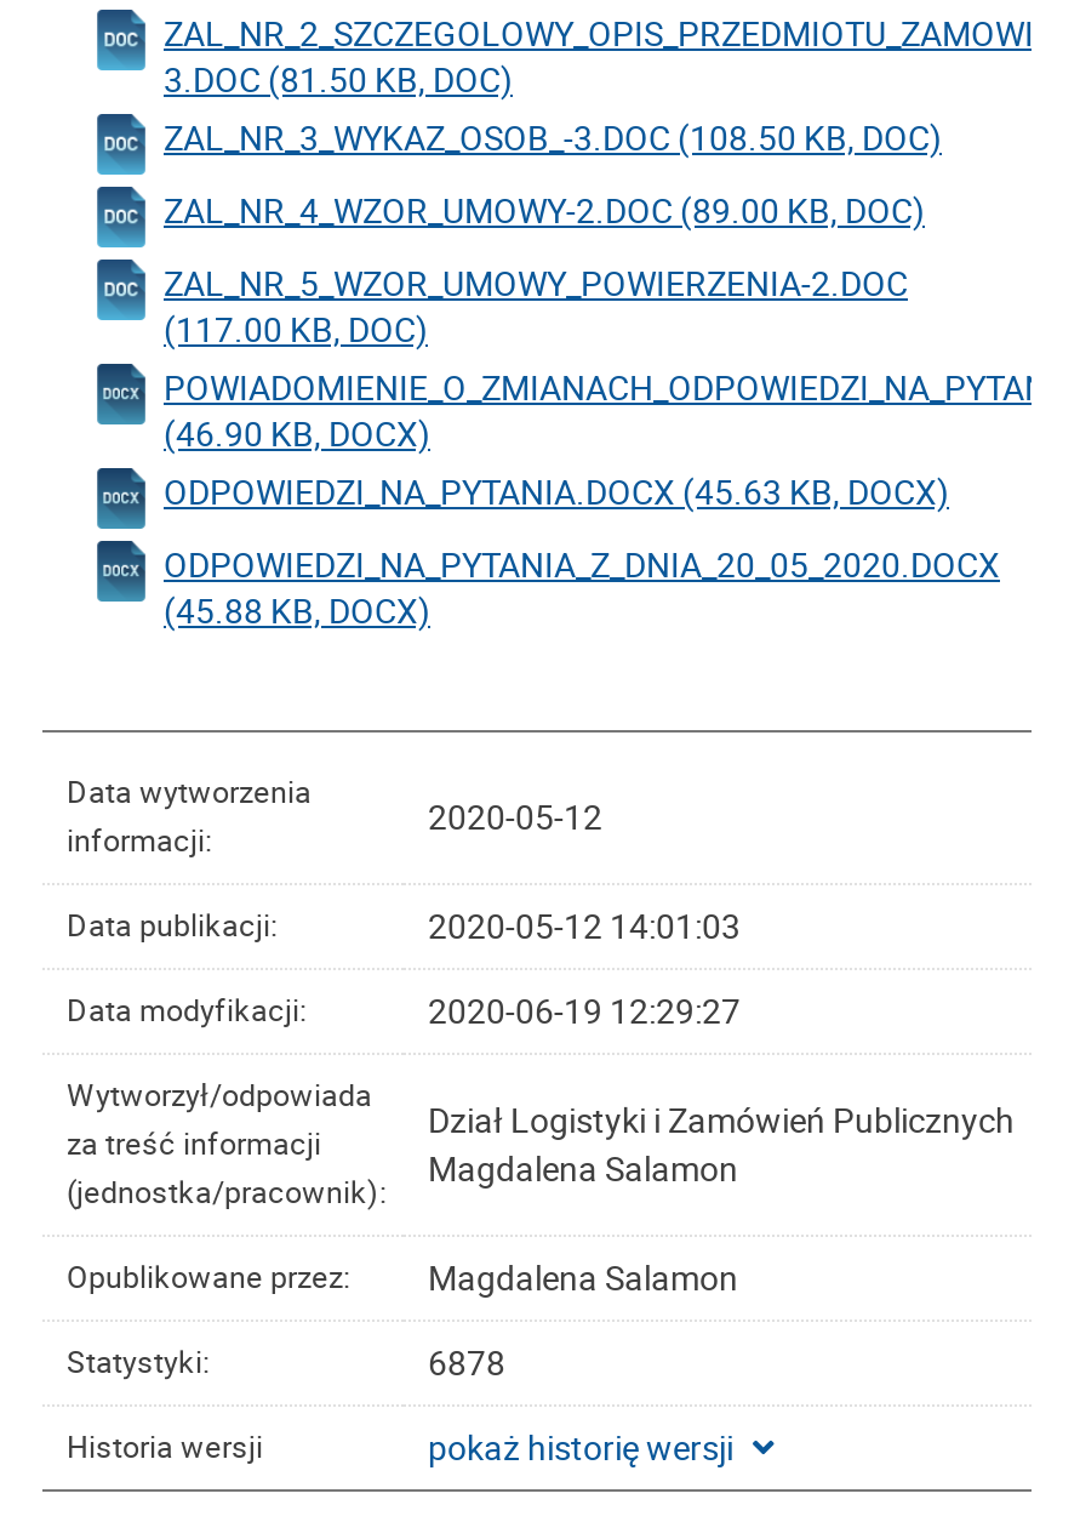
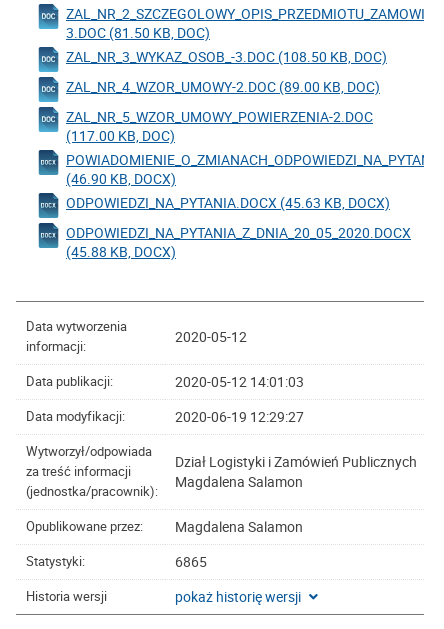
- 6878
+ 6865
